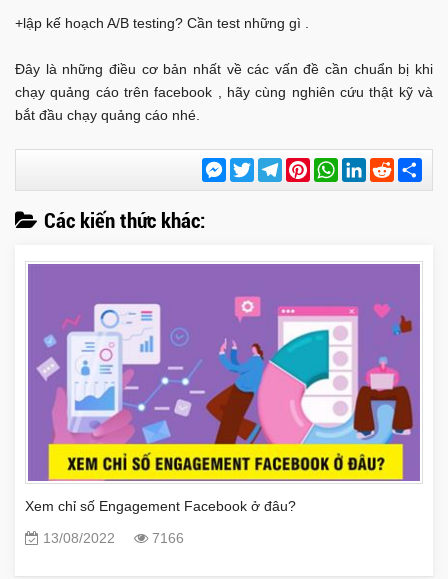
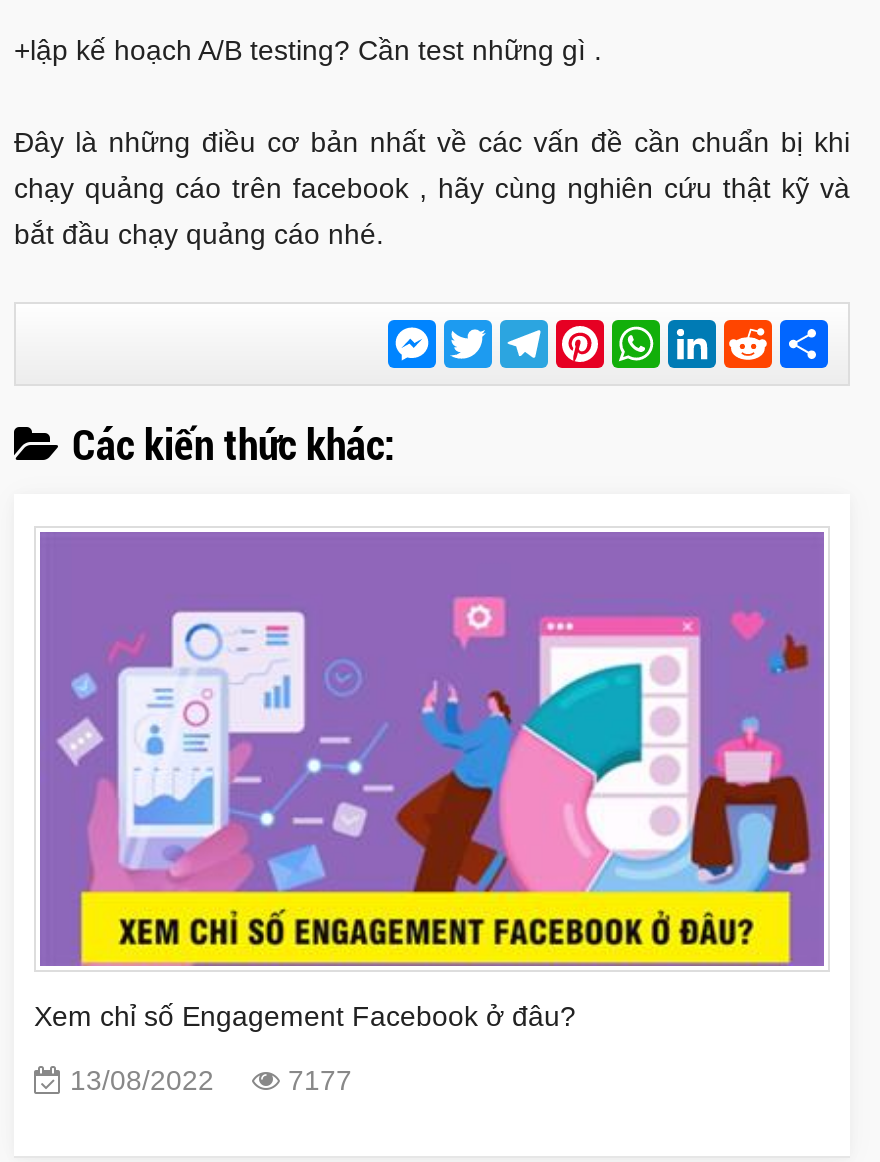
- 7166
+ 7177
